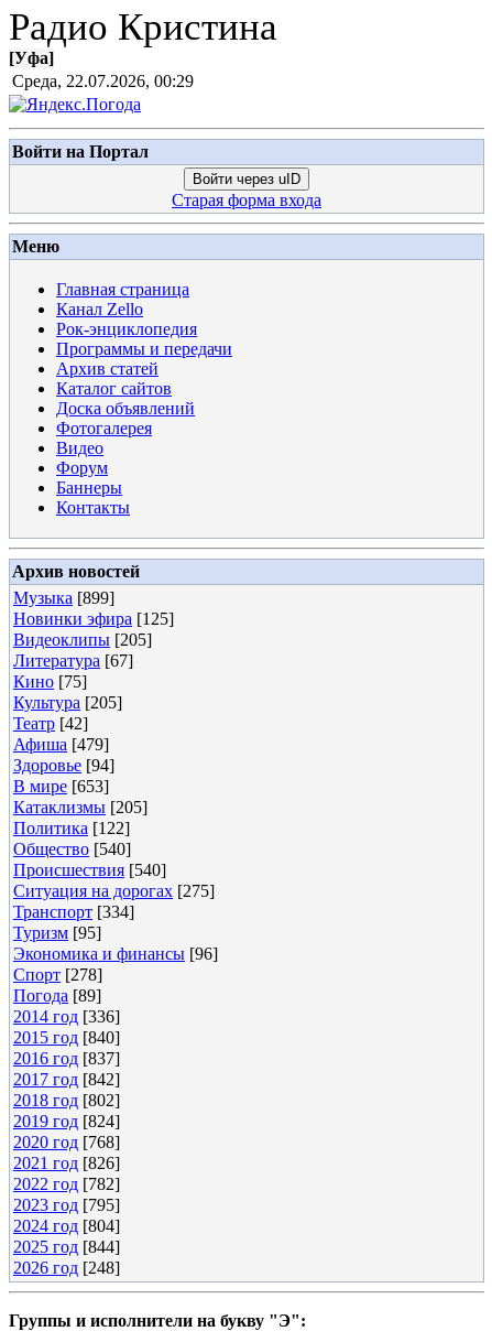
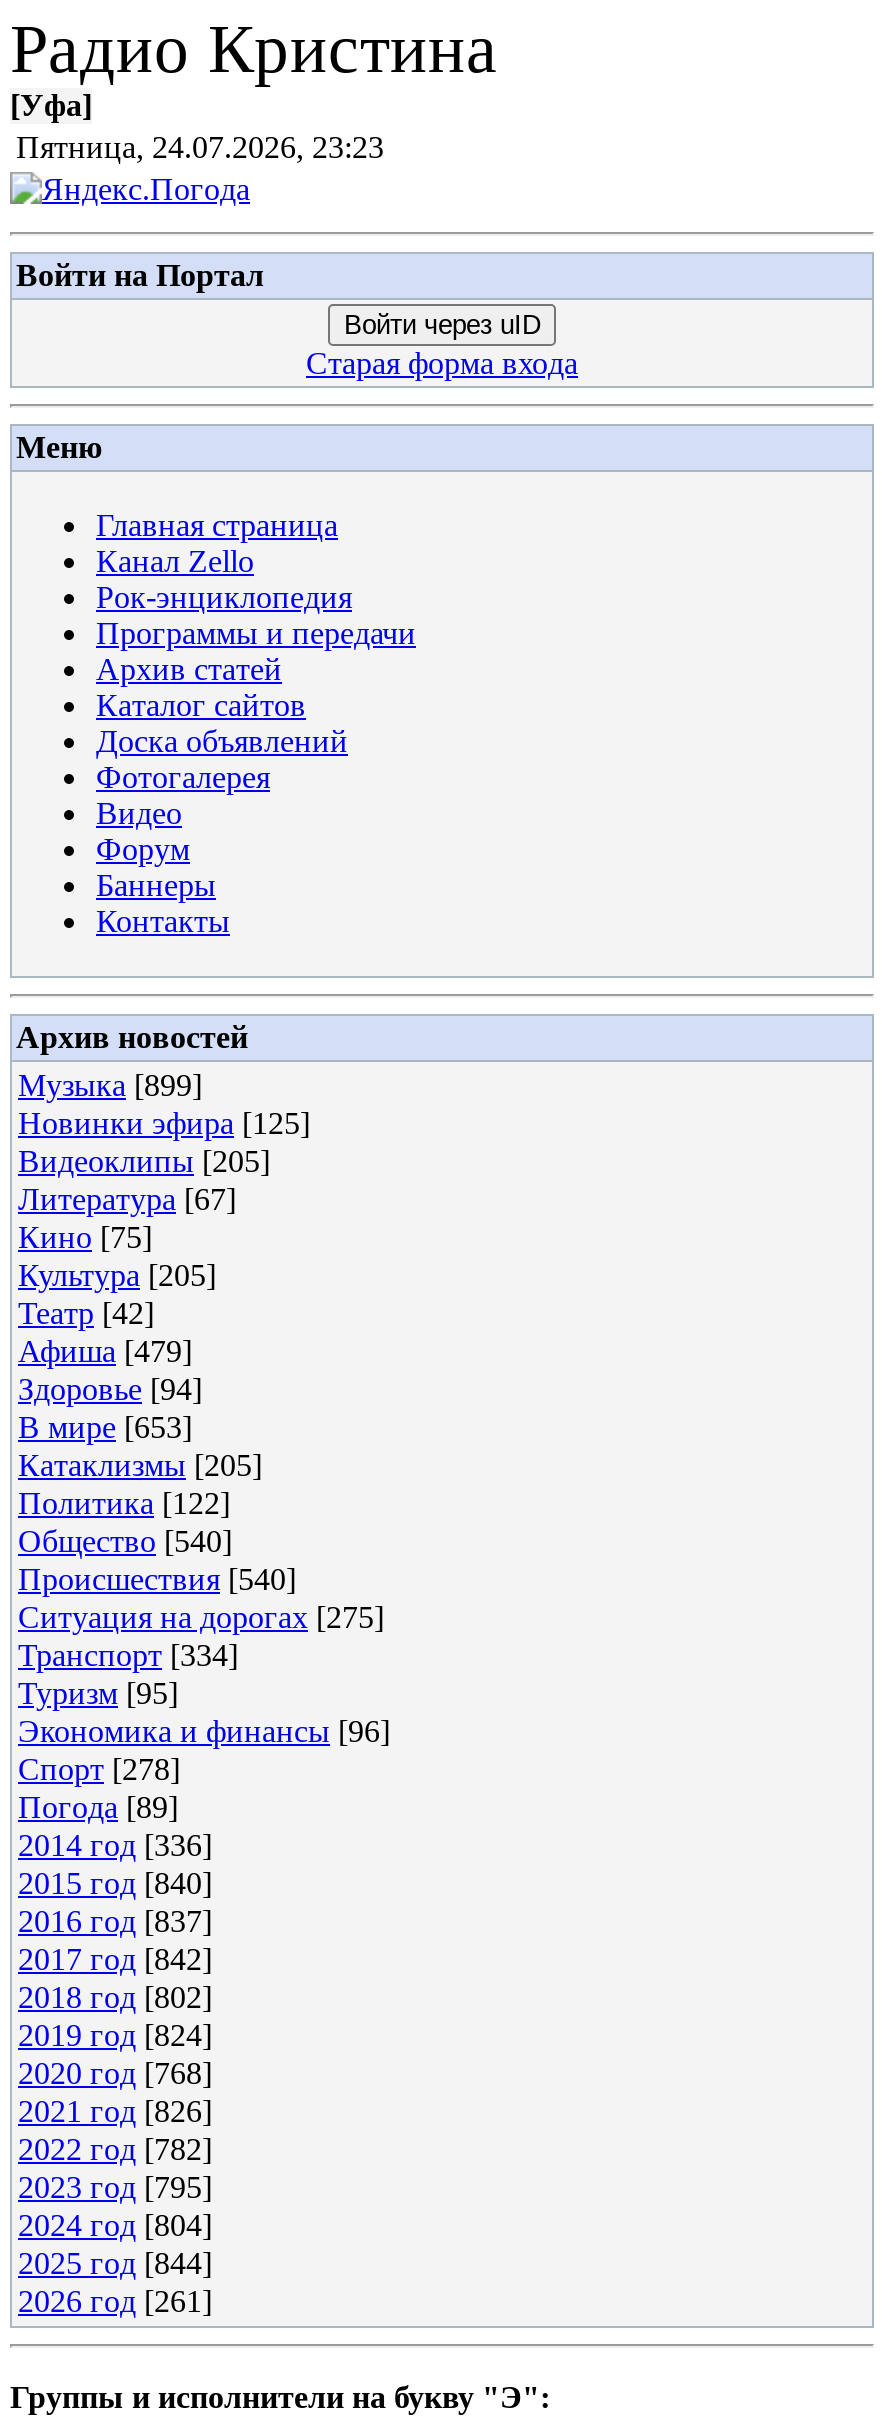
- Среда, 22.07.2026, 00:29
+ Пятница, 24.07.2026, 23:23

- 2026 год [248]
+ 2026 год [261]
